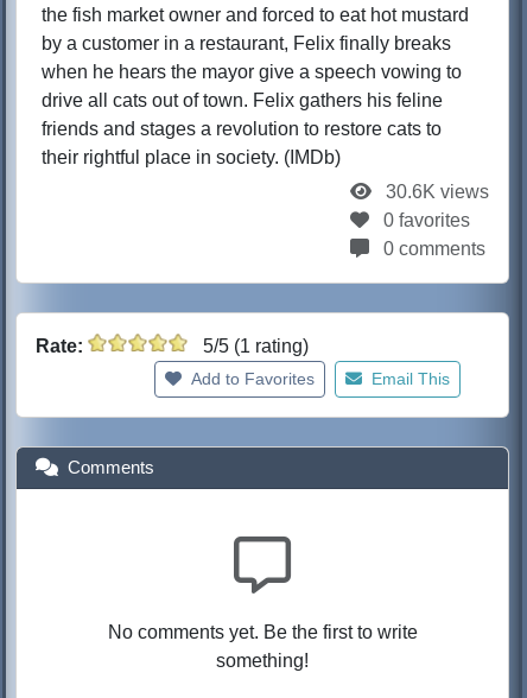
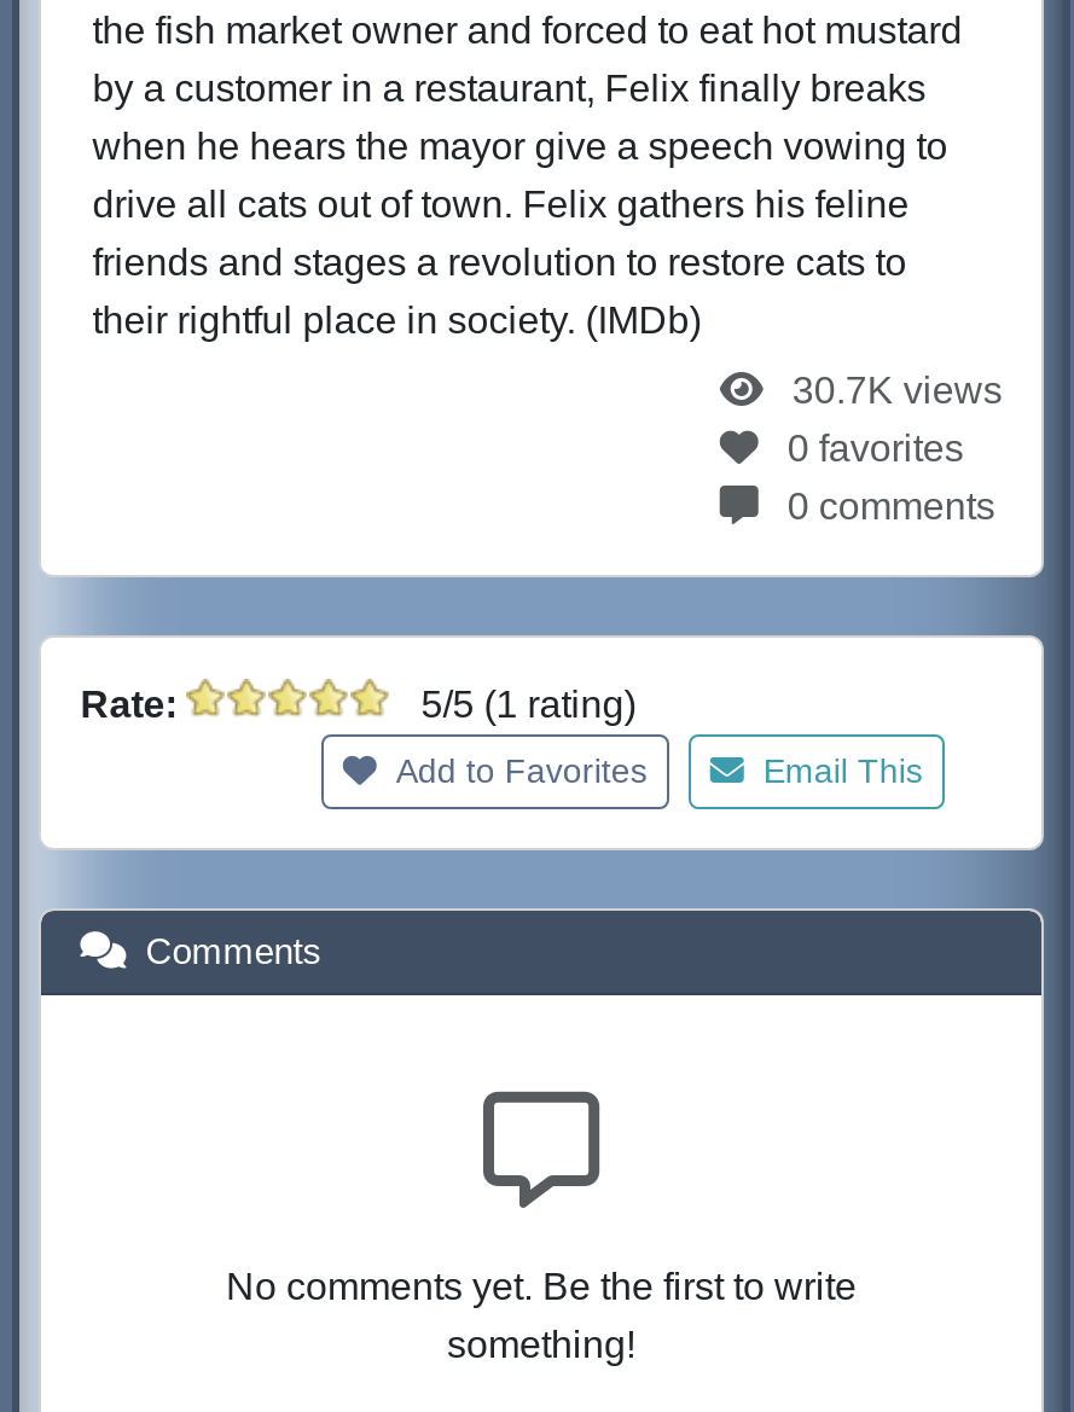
- 30.6K views
+ 30.7K views
